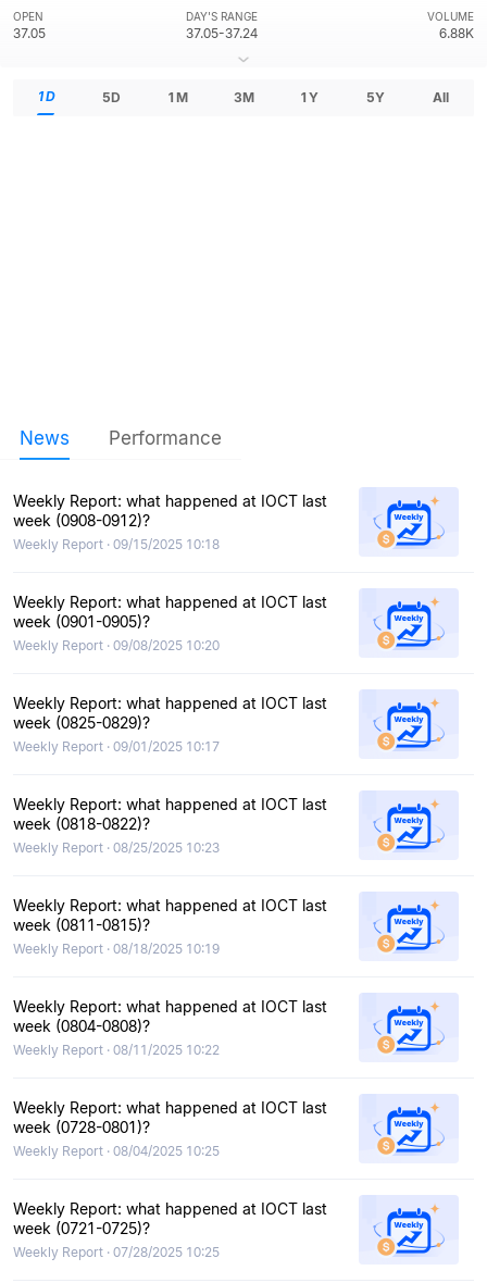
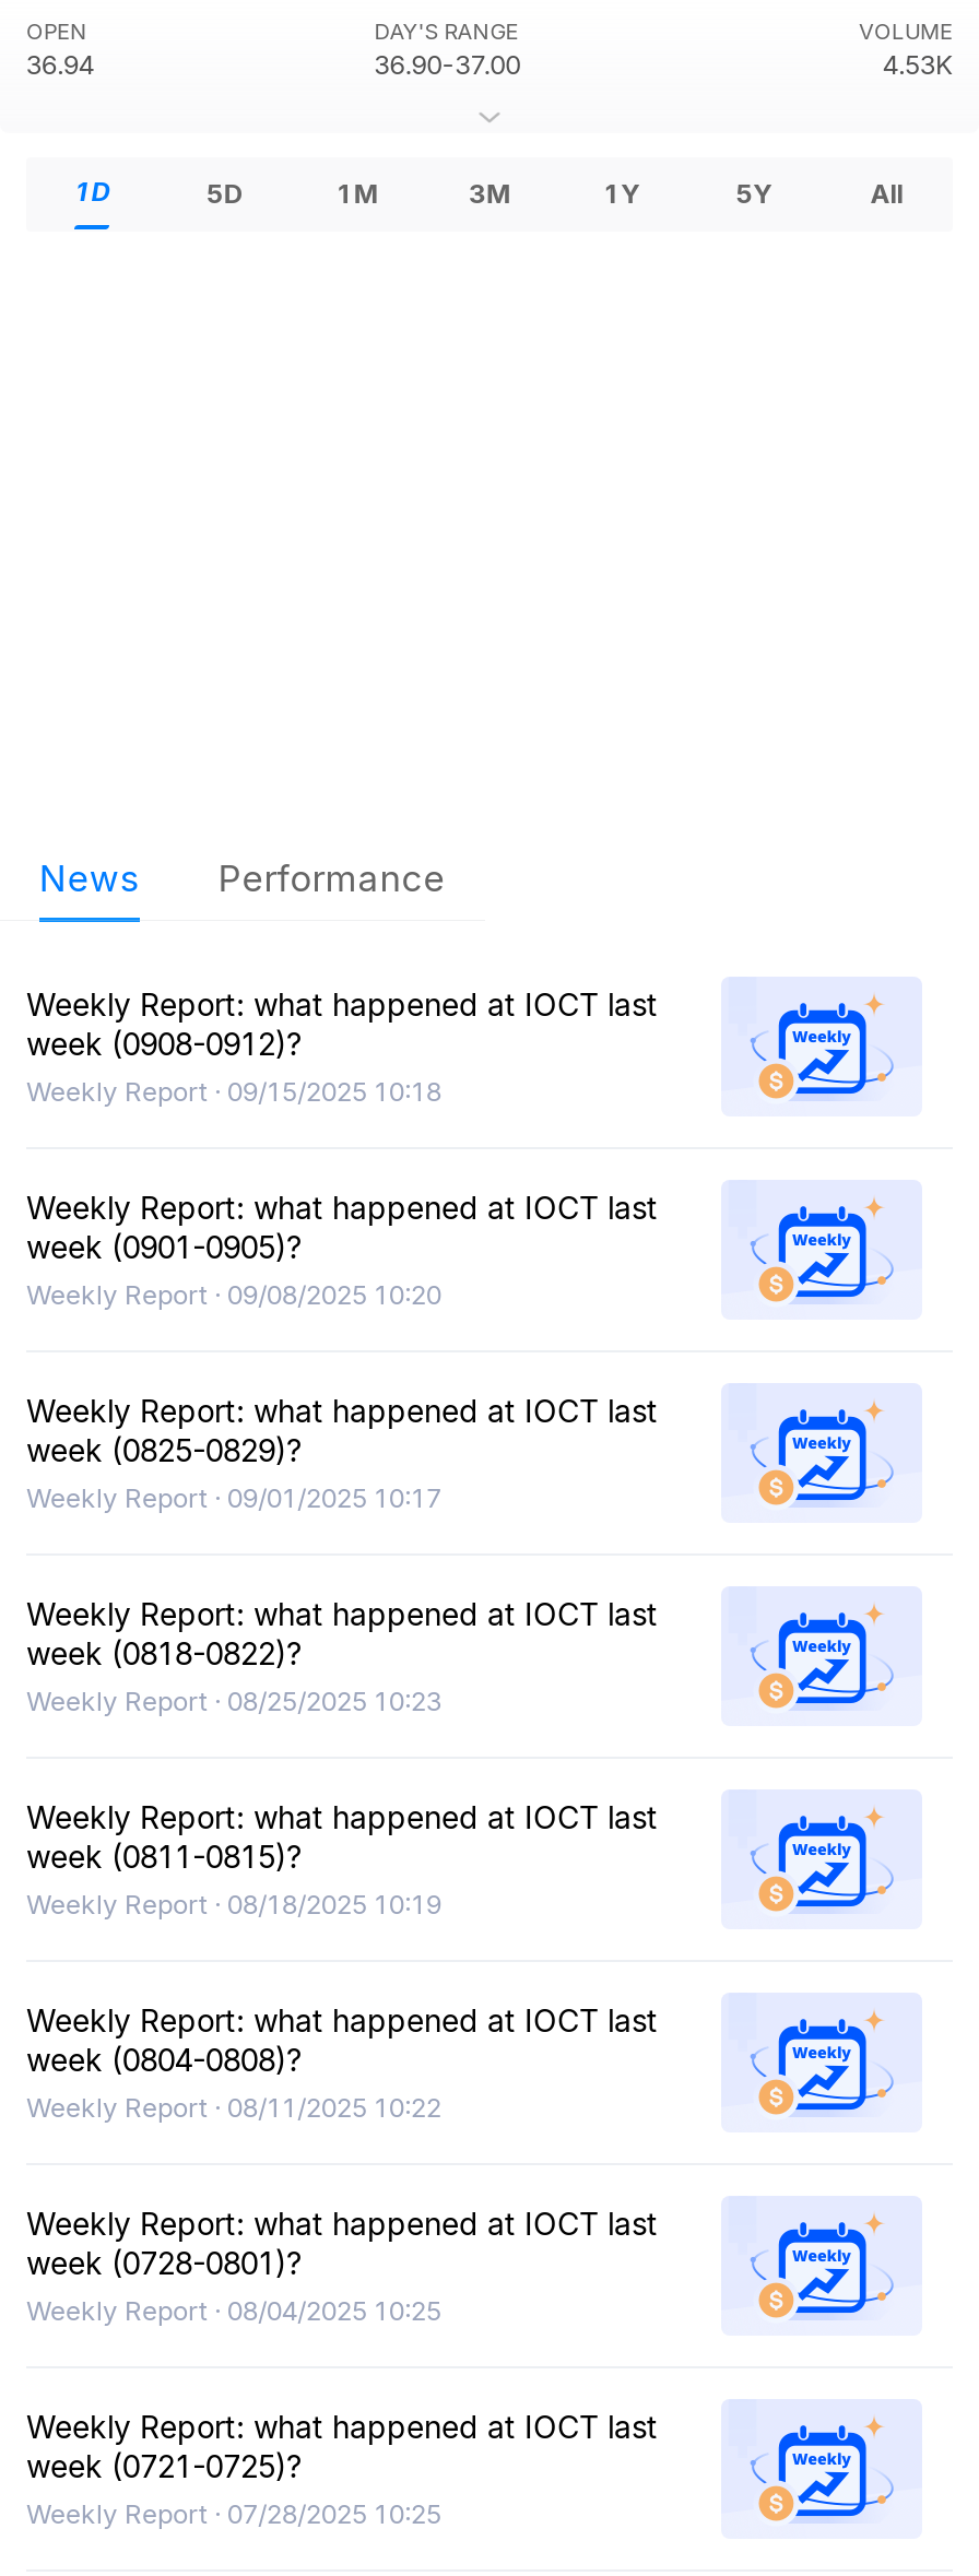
- 37.05
+ 36.94

- 37.05-37.24
+ 36.90-37.00

- 6.88K
+ 4.53K
